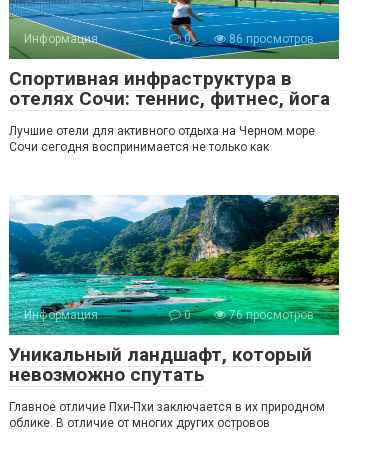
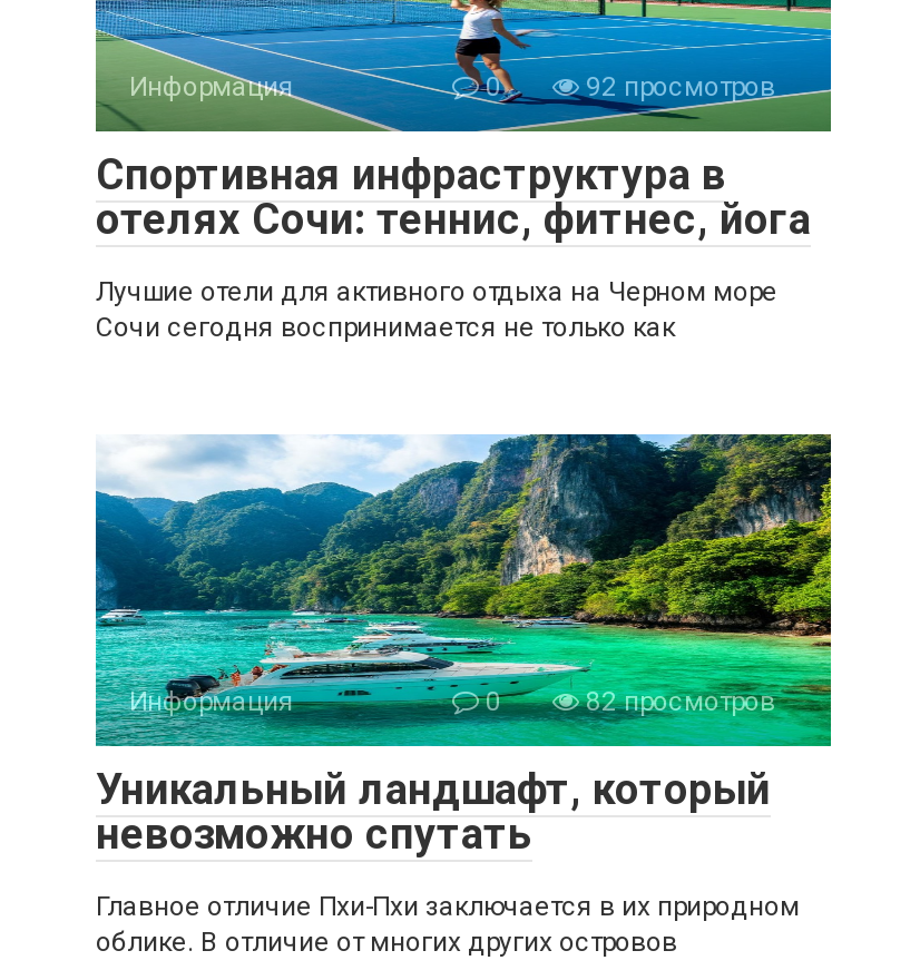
- 86 просмотров
+ 92 просмотров

- 76 просмотров
+ 82 просмотров
